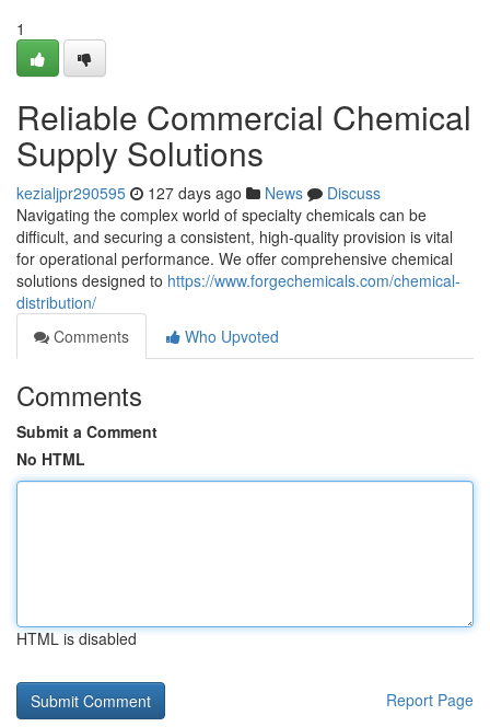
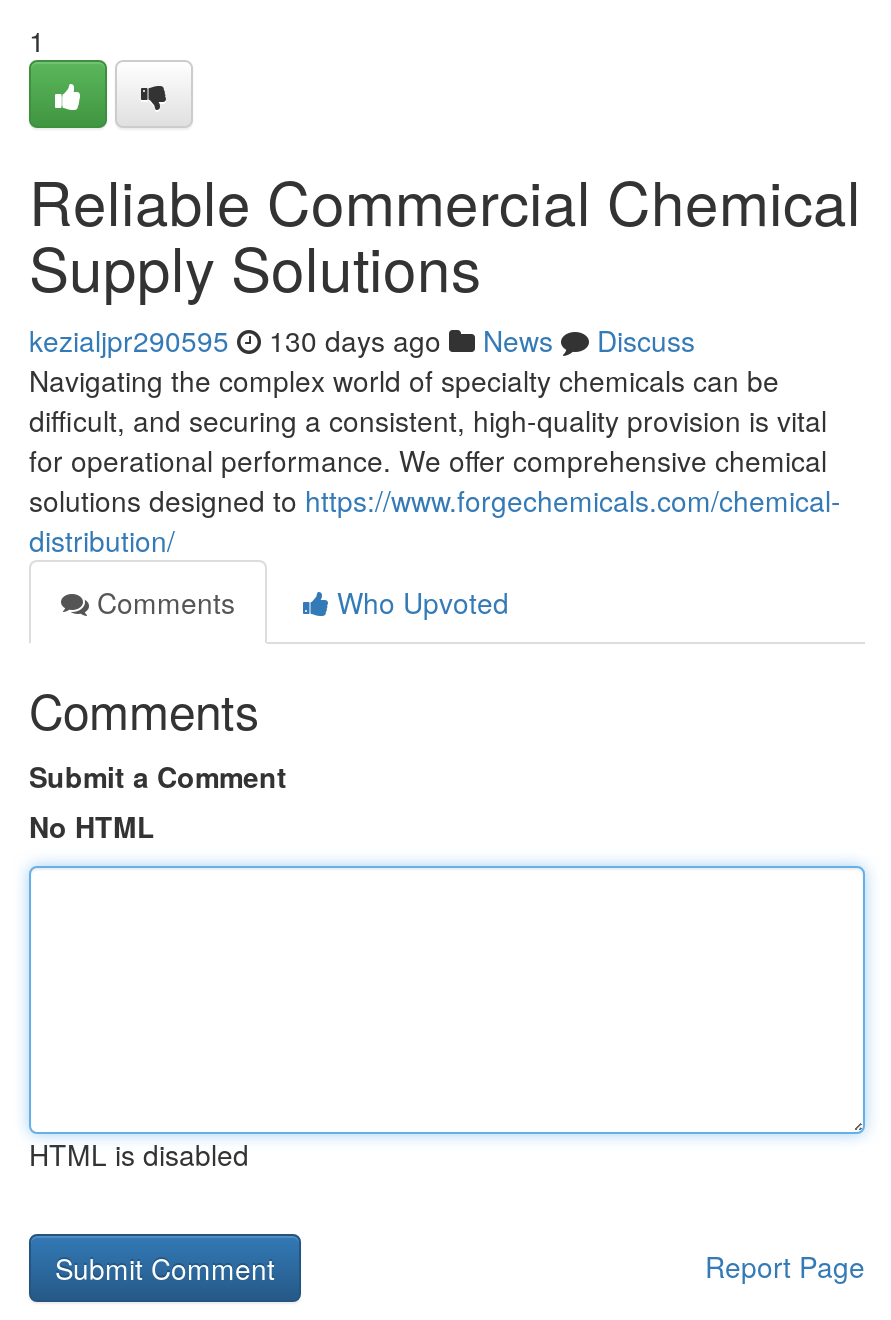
- kezialjpr290595 127 days ago News Discuss
+ kezialjpr290595 130 days ago News Discuss
